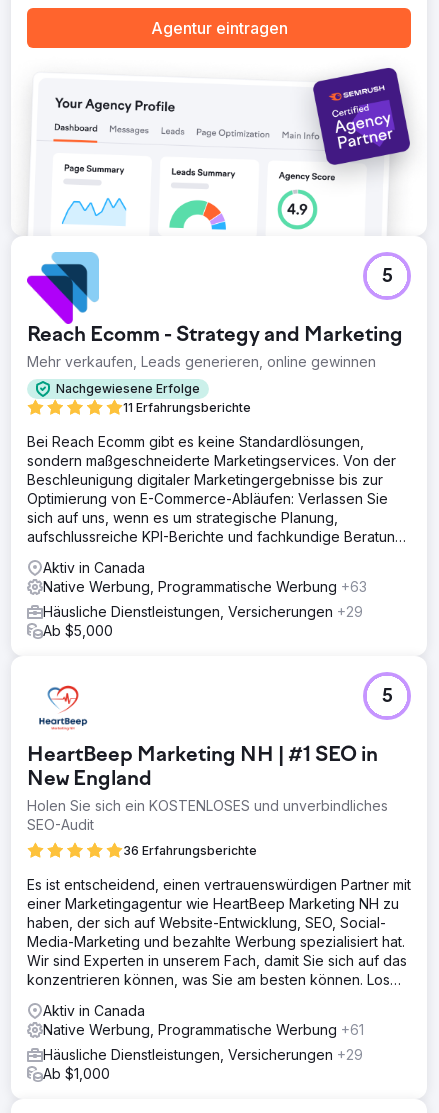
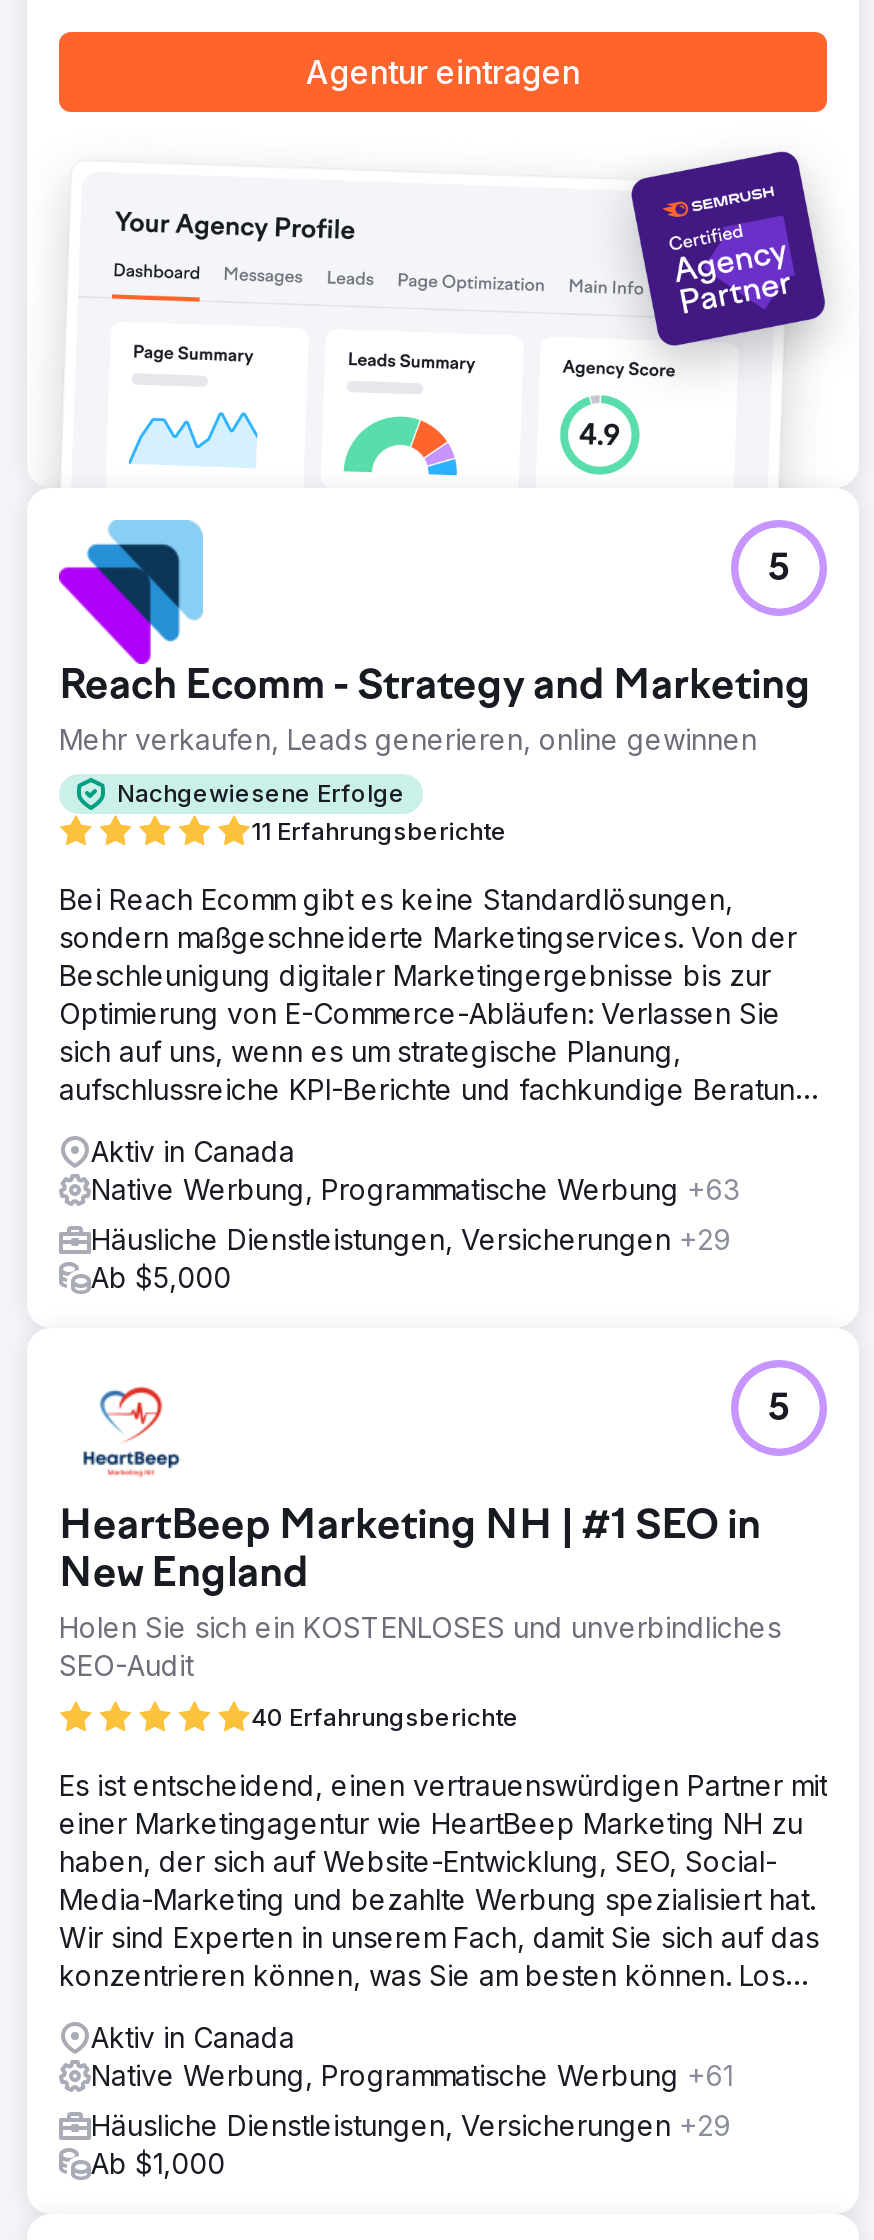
- 36 Erfahrungsberichte
+ 40 Erfahrungsberichte
